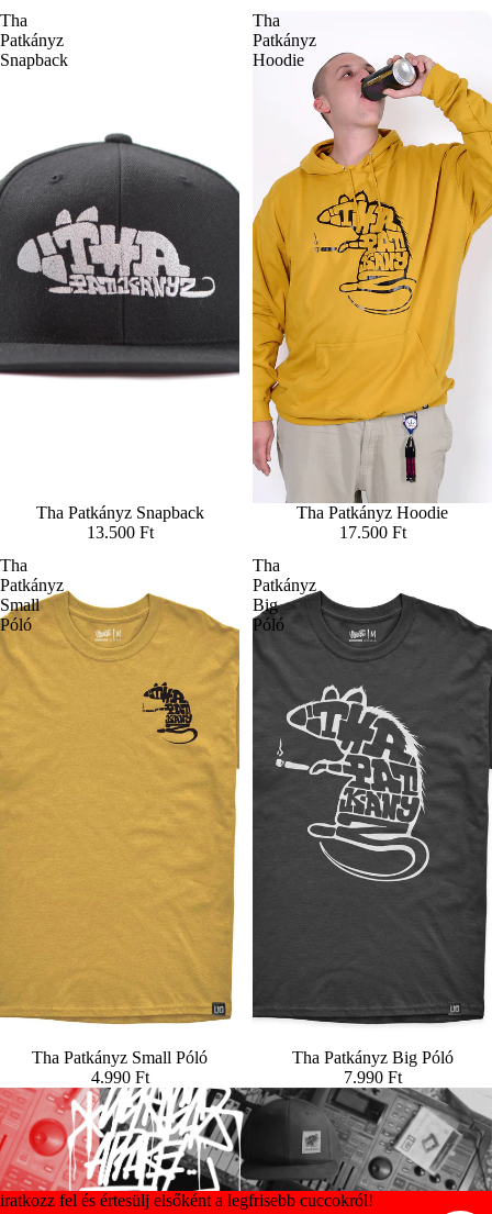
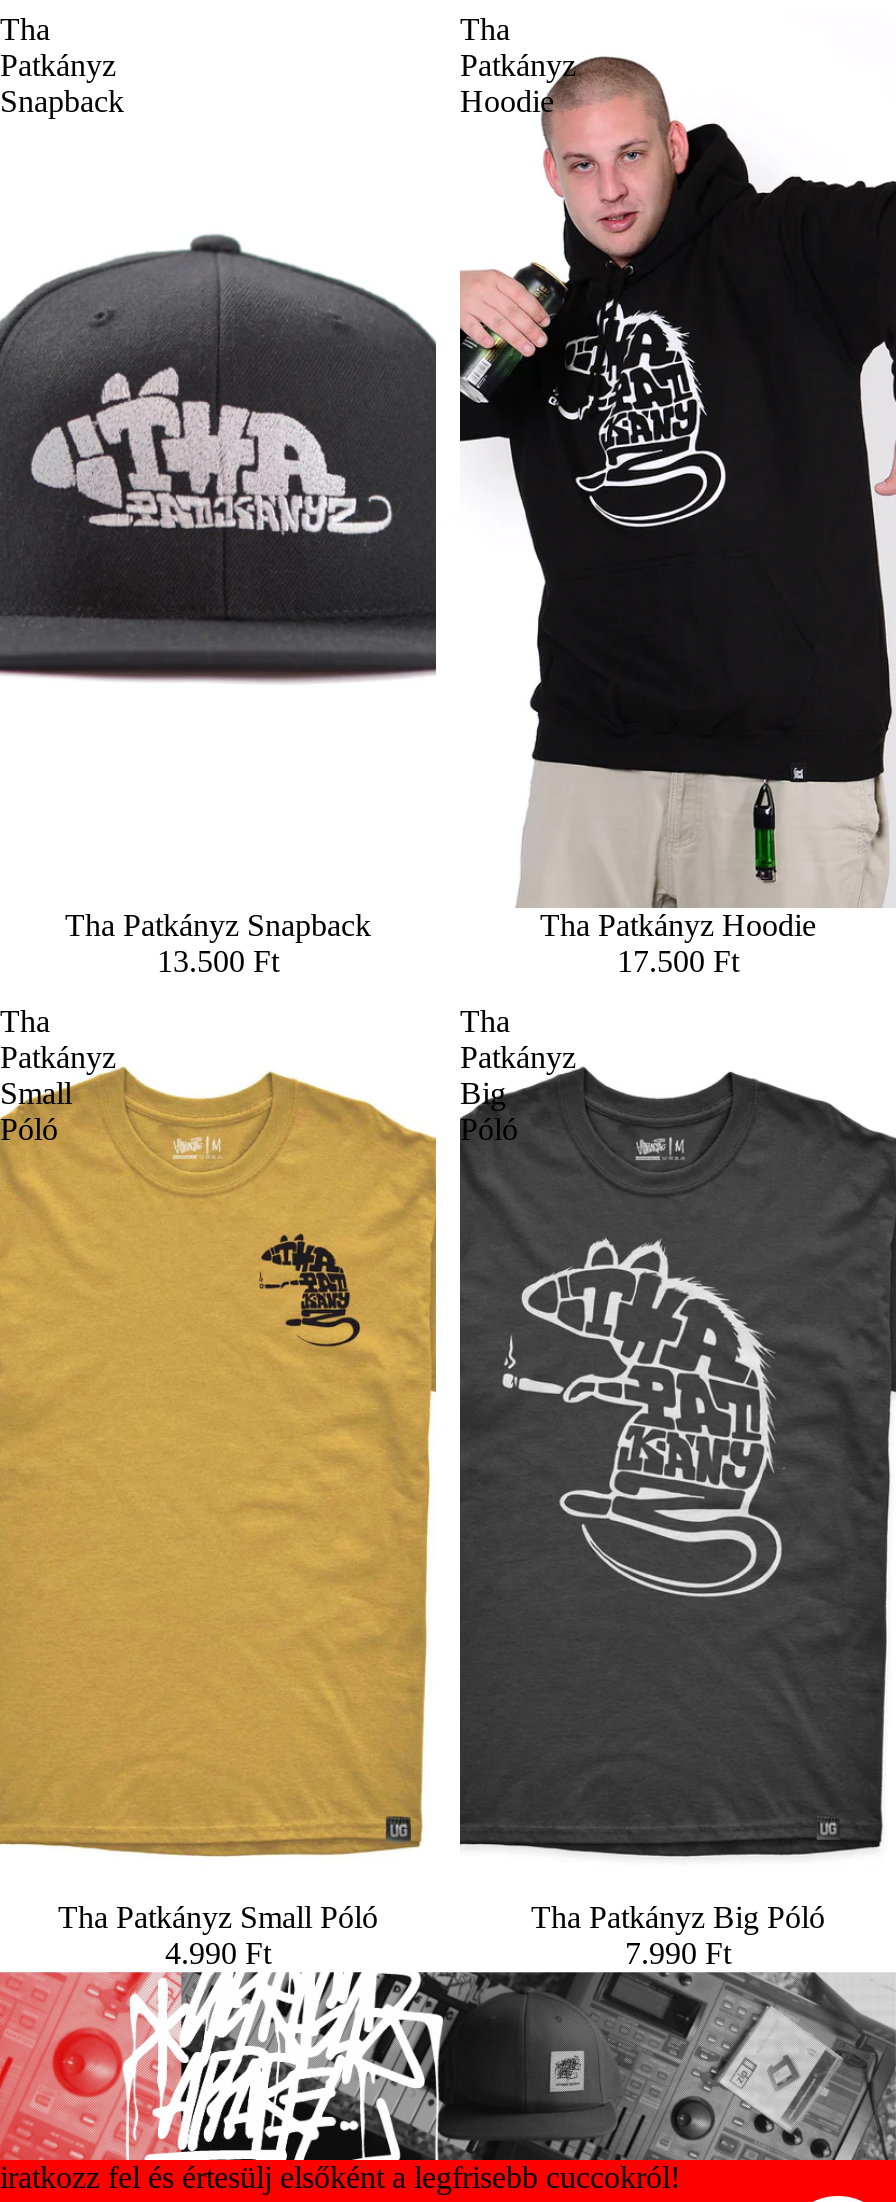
- [image]
+ [image]
